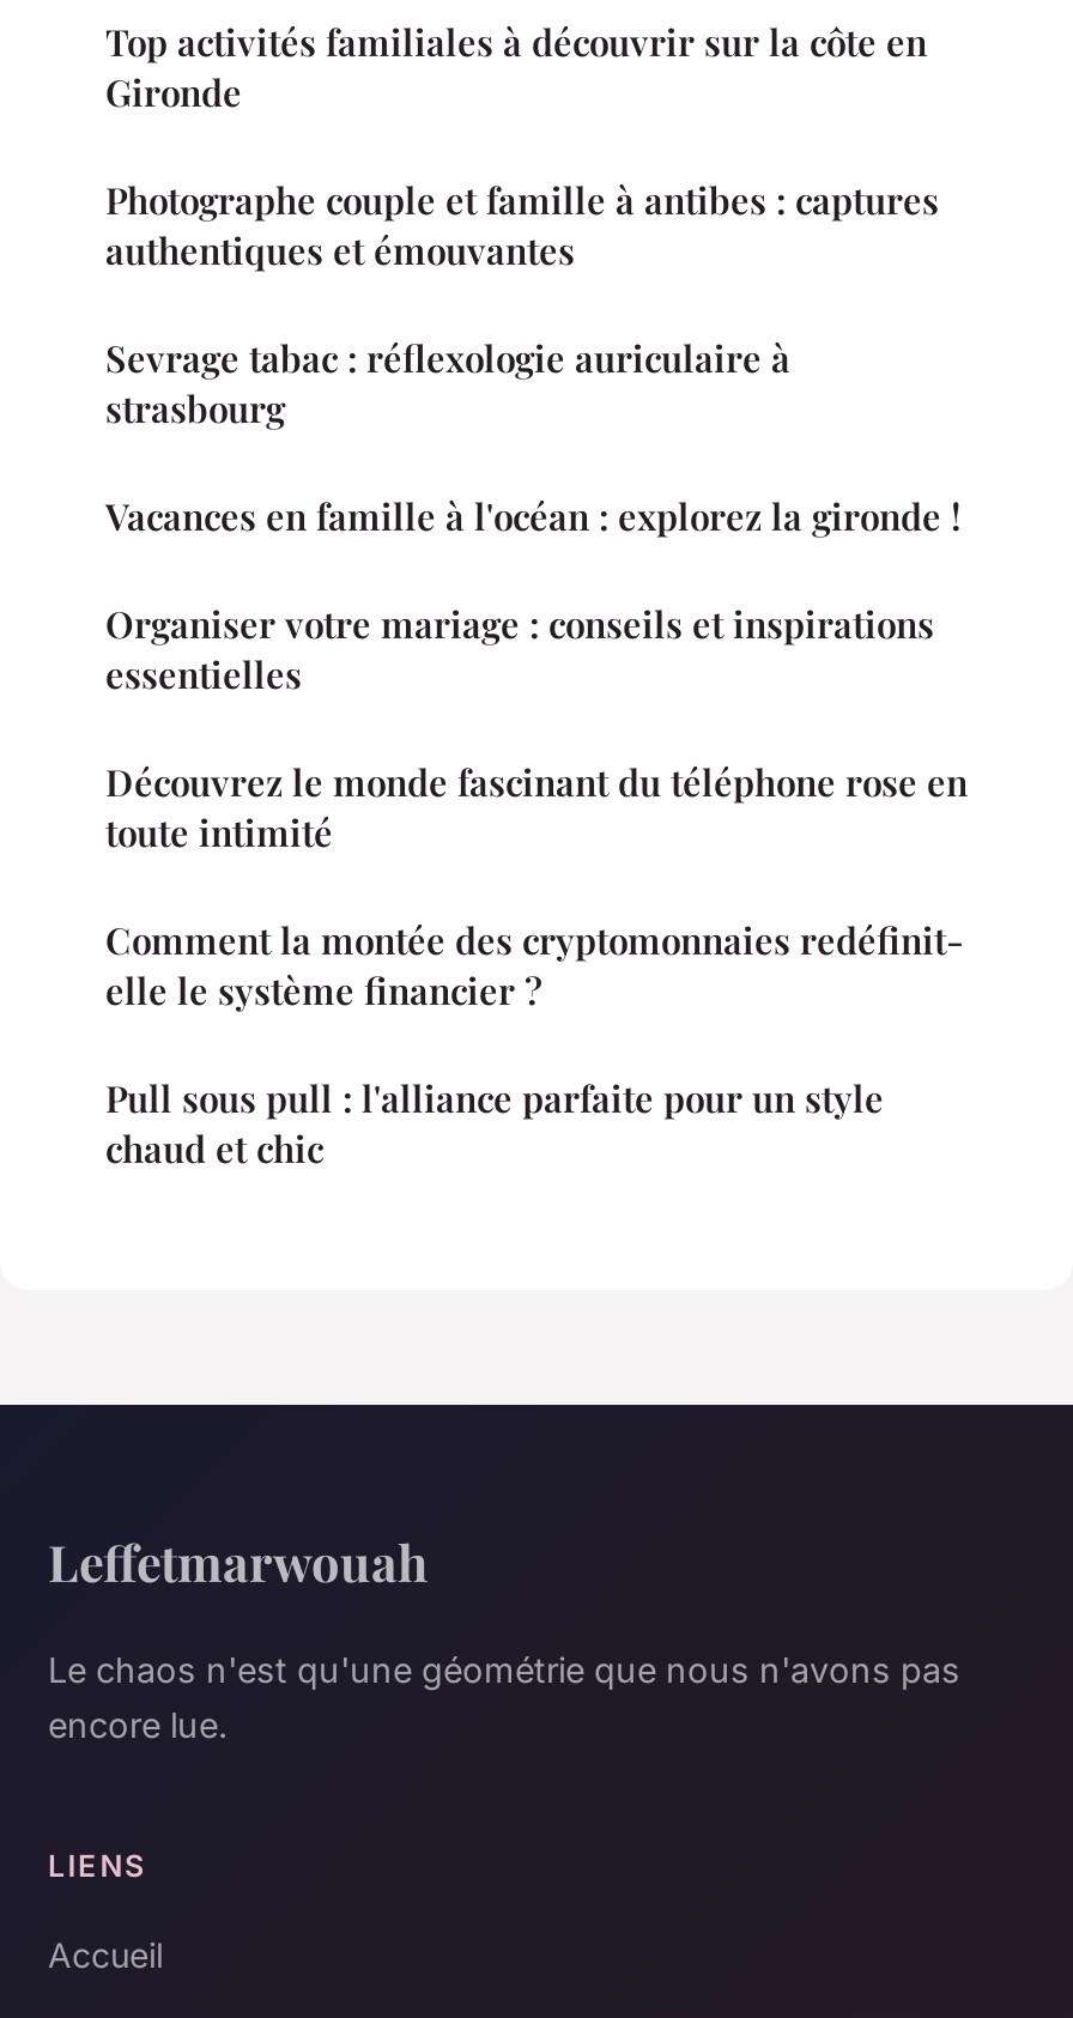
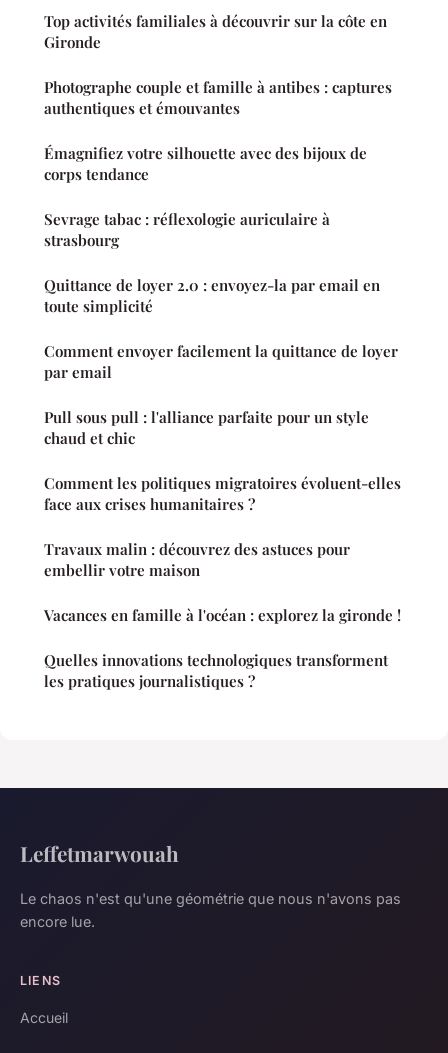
+ Émagnifiez votre silhouette avec des bijoux de
+ corps tendance

moved down: Vacances en famille à l'océan : explorez la gironde !

- Organiser votre mariage : conseils et inspirations
- essentielles
- Découvrez le monde fascinant du téléphone rose en
- toute intimité
- Comment la montée des cryptomonnaies redéfinit-
- elle le système financier ?
+ Quittance de loyer 2.0 : envoyez-la par email en
+ toute simplicité
+ Comment envoyer facilement la quittance de loyer
+ par email

moved up: Pull sous pull : l'alliance parfaite pour un style | chaud et chic

+ Comment les politiques migratoires évoluent-elles
+ face aux crises humanitaires ?
+ Travaux malin : découvrez des astuces pour
+ embellir votre maison
+ Quelles innovations technologiques transforment
+ les pratiques journalistiques ?
